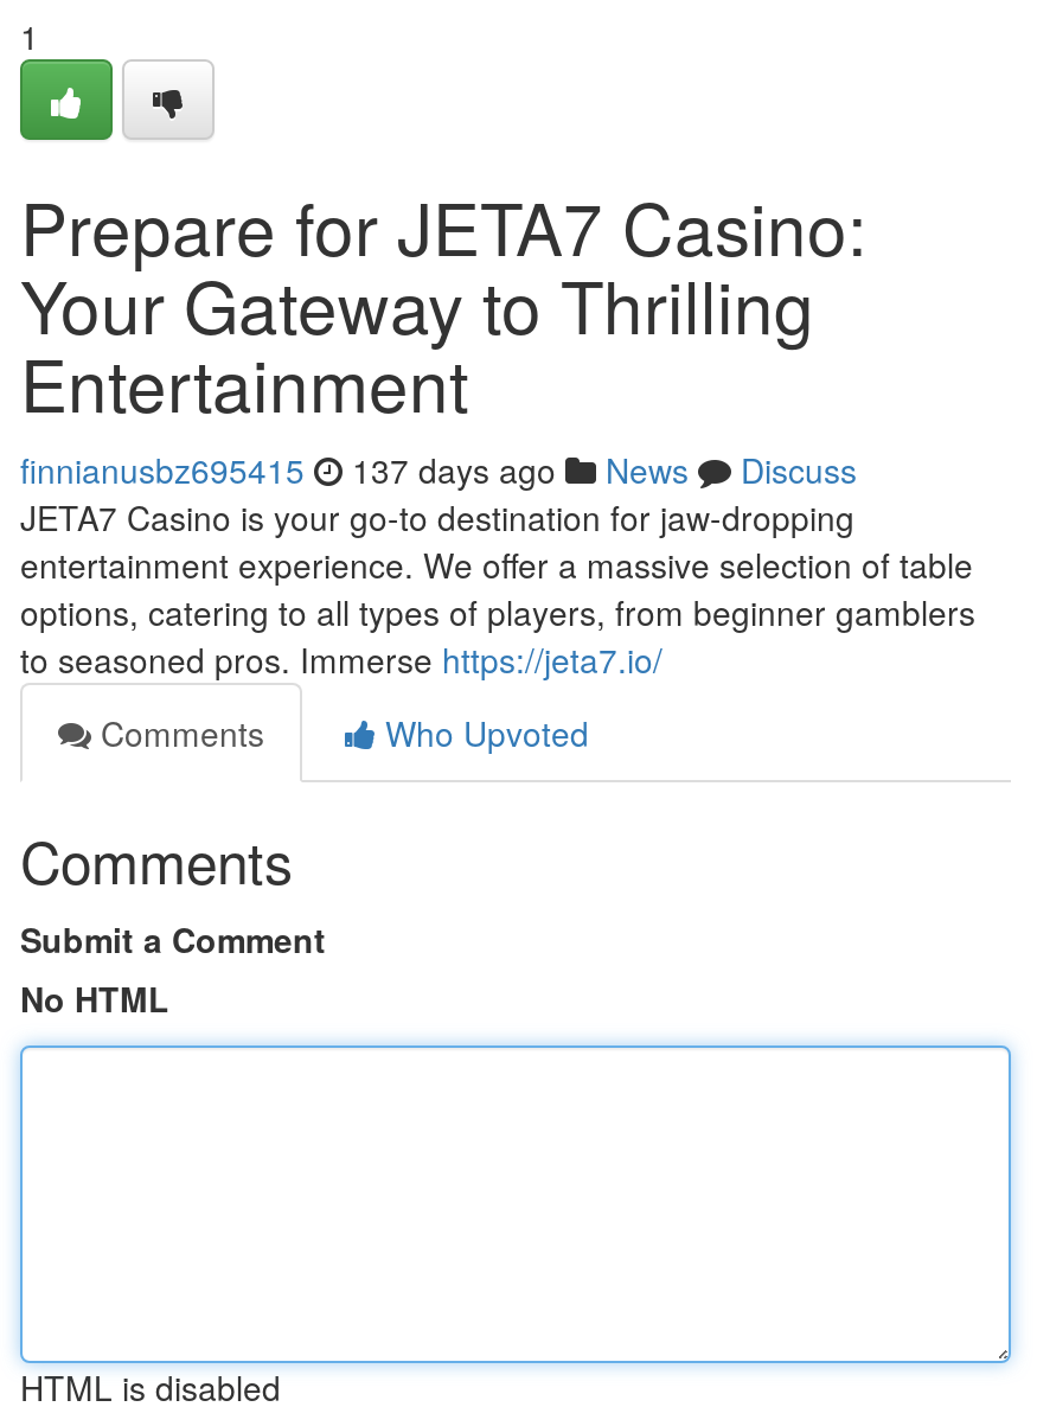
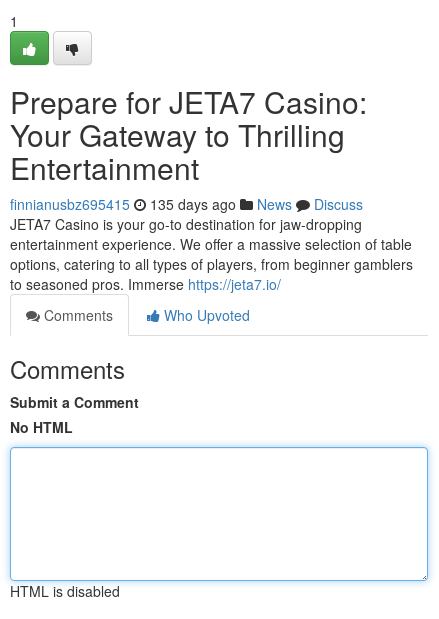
- finnianusbz695415 137 days ago News Discuss
+ finnianusbz695415 135 days ago News Discuss
